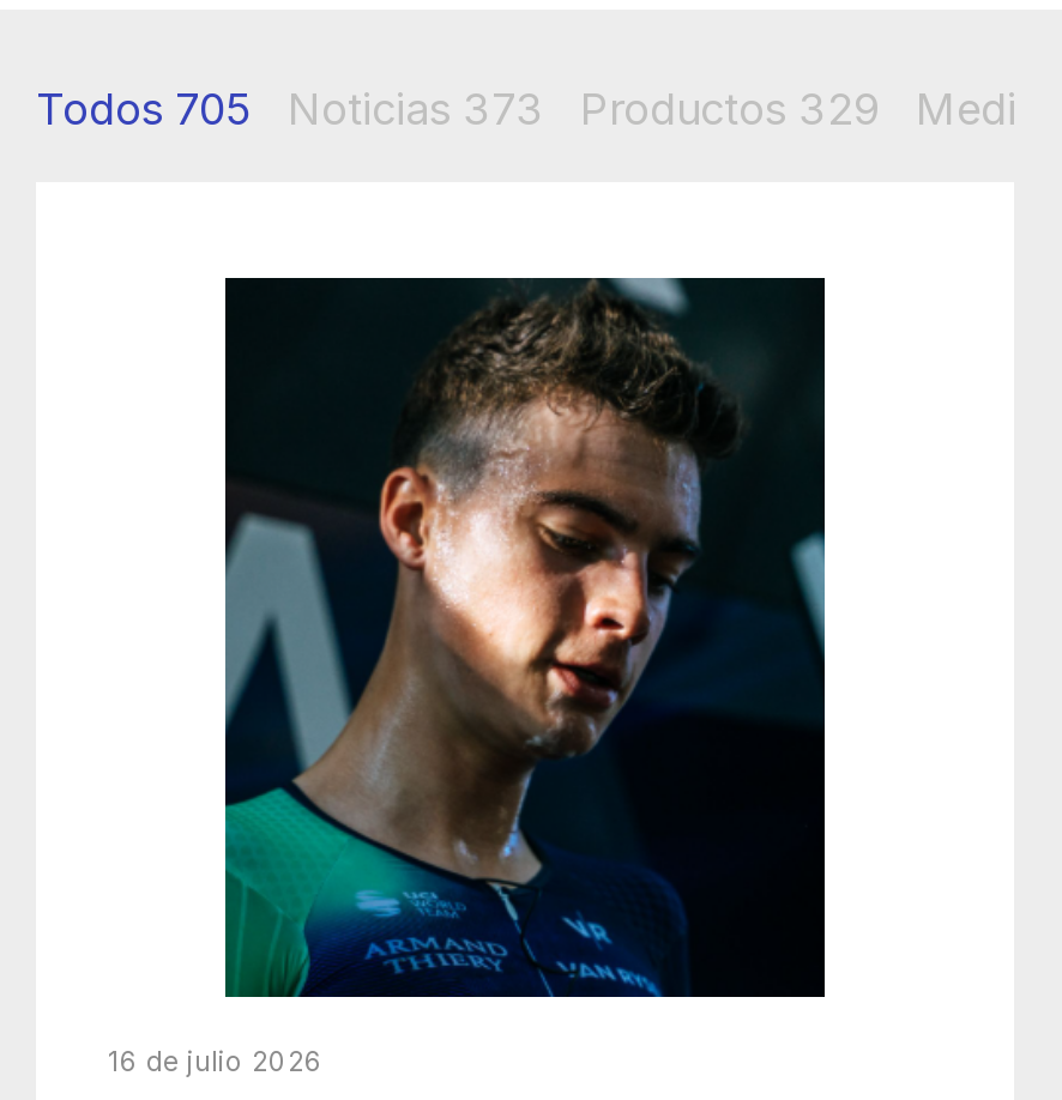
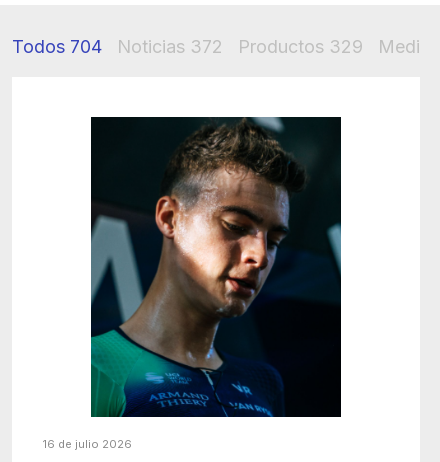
- Todos 705
+ Todos 704

- Noticias 373
+ Noticias 372
